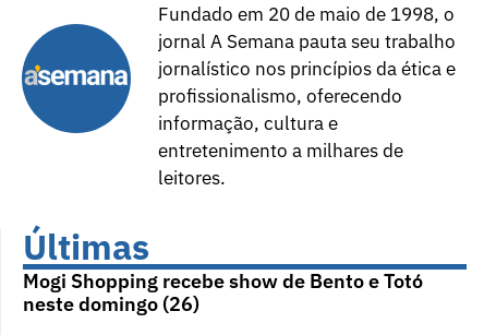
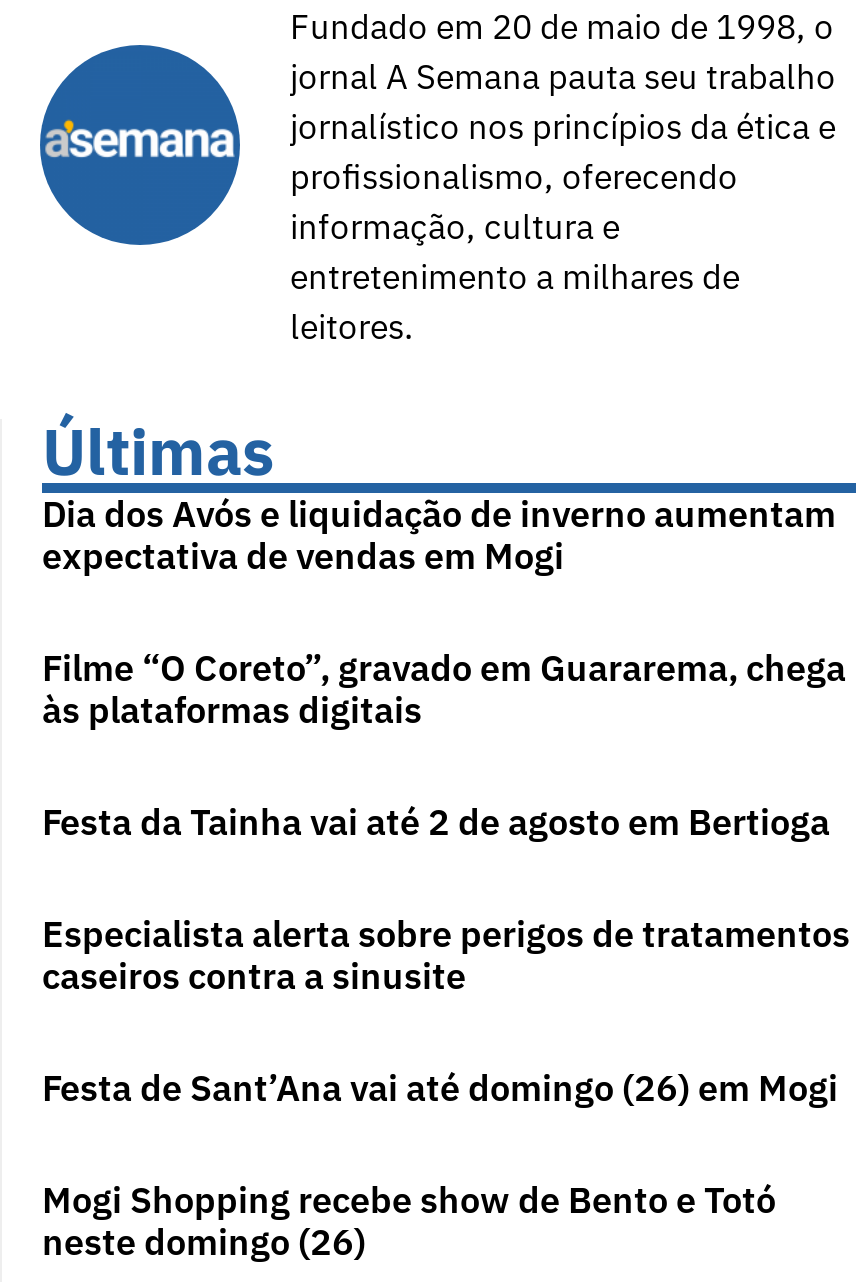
+ Dia dos Avós e liquidação de inverno aumentam
+ expectativa de vendas em Mogi
+ Filme “O Coreto”, gravado em Guararema, chega
+ às plataformas digitais
+ Festa da Tainha vai até 2 de agosto em Bertioga
+ Especialista alerta sobre perigos de tratamentos
+ caseiros contra a sinusite
+ Festa de Sant’Ana vai até domingo (26) em Mogi
